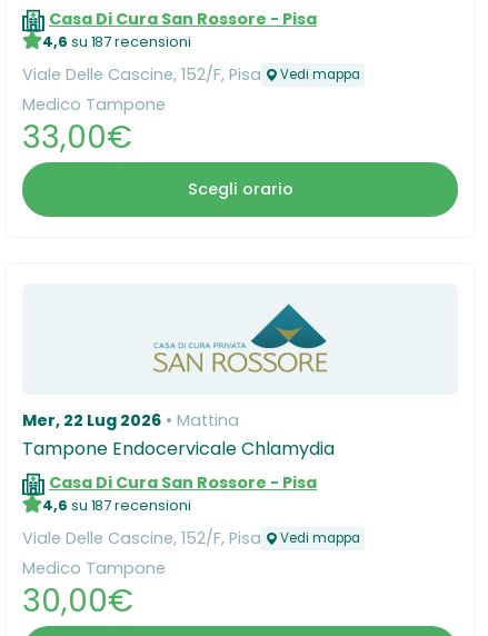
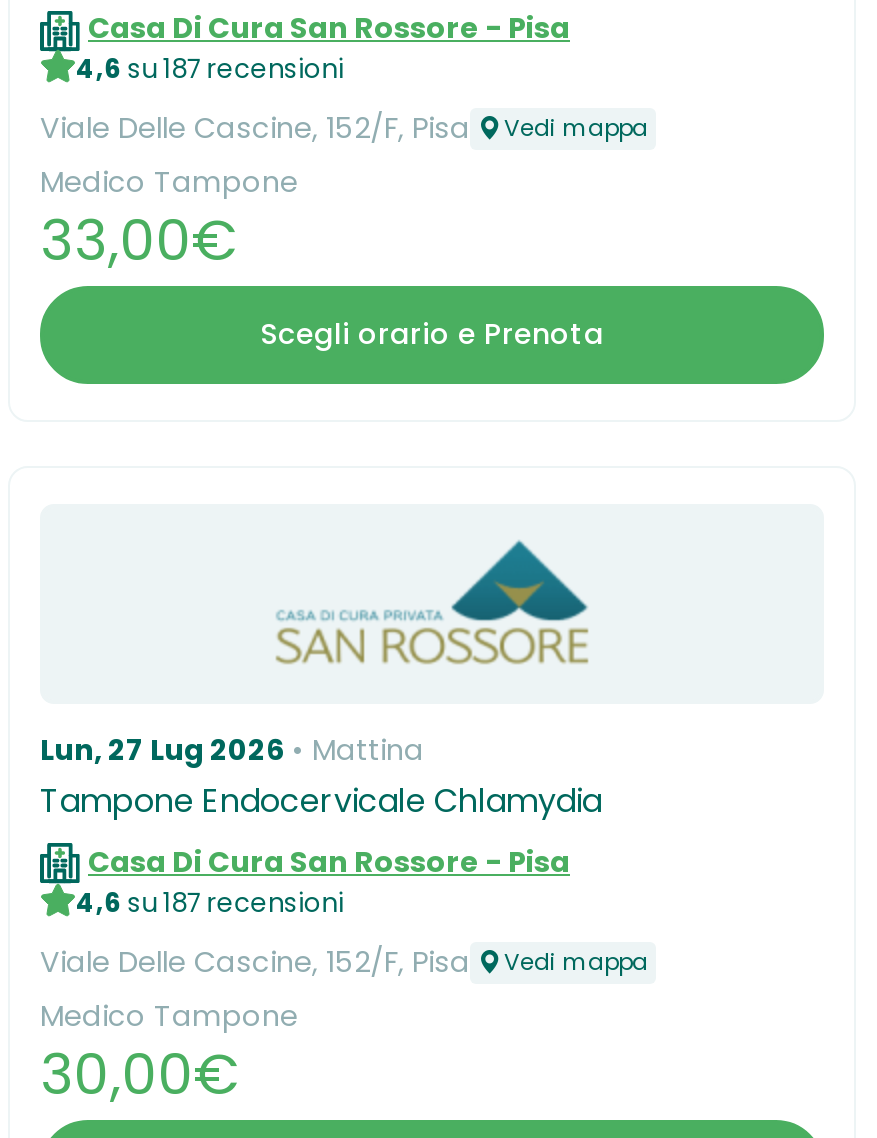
- Scegli orario
+ Scegli orario e Prenota

- Mer, 22 Lug 2026 Mattina
+ Lun, 27 Lug 2026 Mattina
